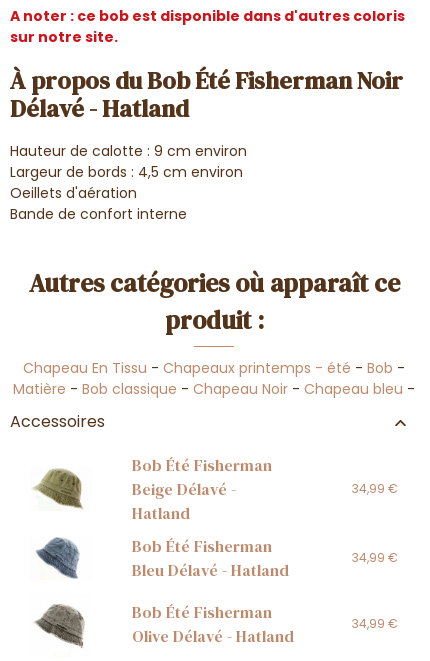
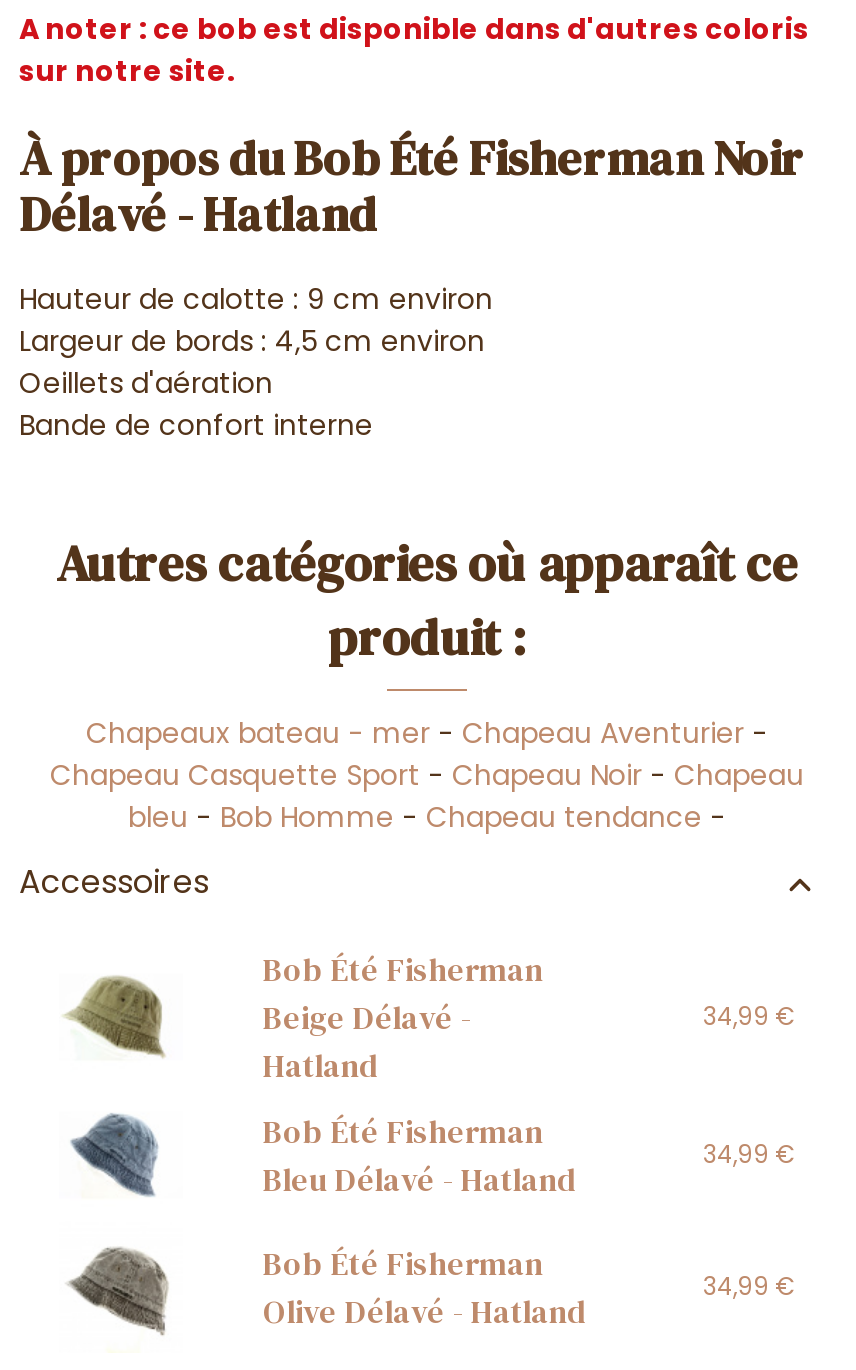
- Chapeau En Tissu - Chapeaux printemps - été - Bob -
- Matière - Bob classique - Chapeau Noir - Chapeau bleu -
+ Chapeaux bateau - mer - Chapeau Aventurier -
+ Chapeau Casquette Sport - Chapeau Noir - Chapeau
+ bleu - Bob Homme - Chapeau tendance -
